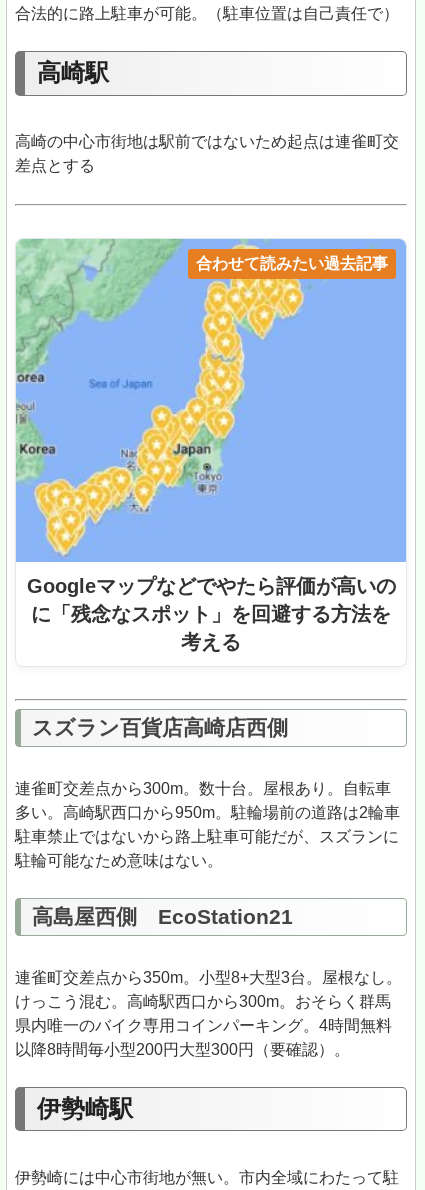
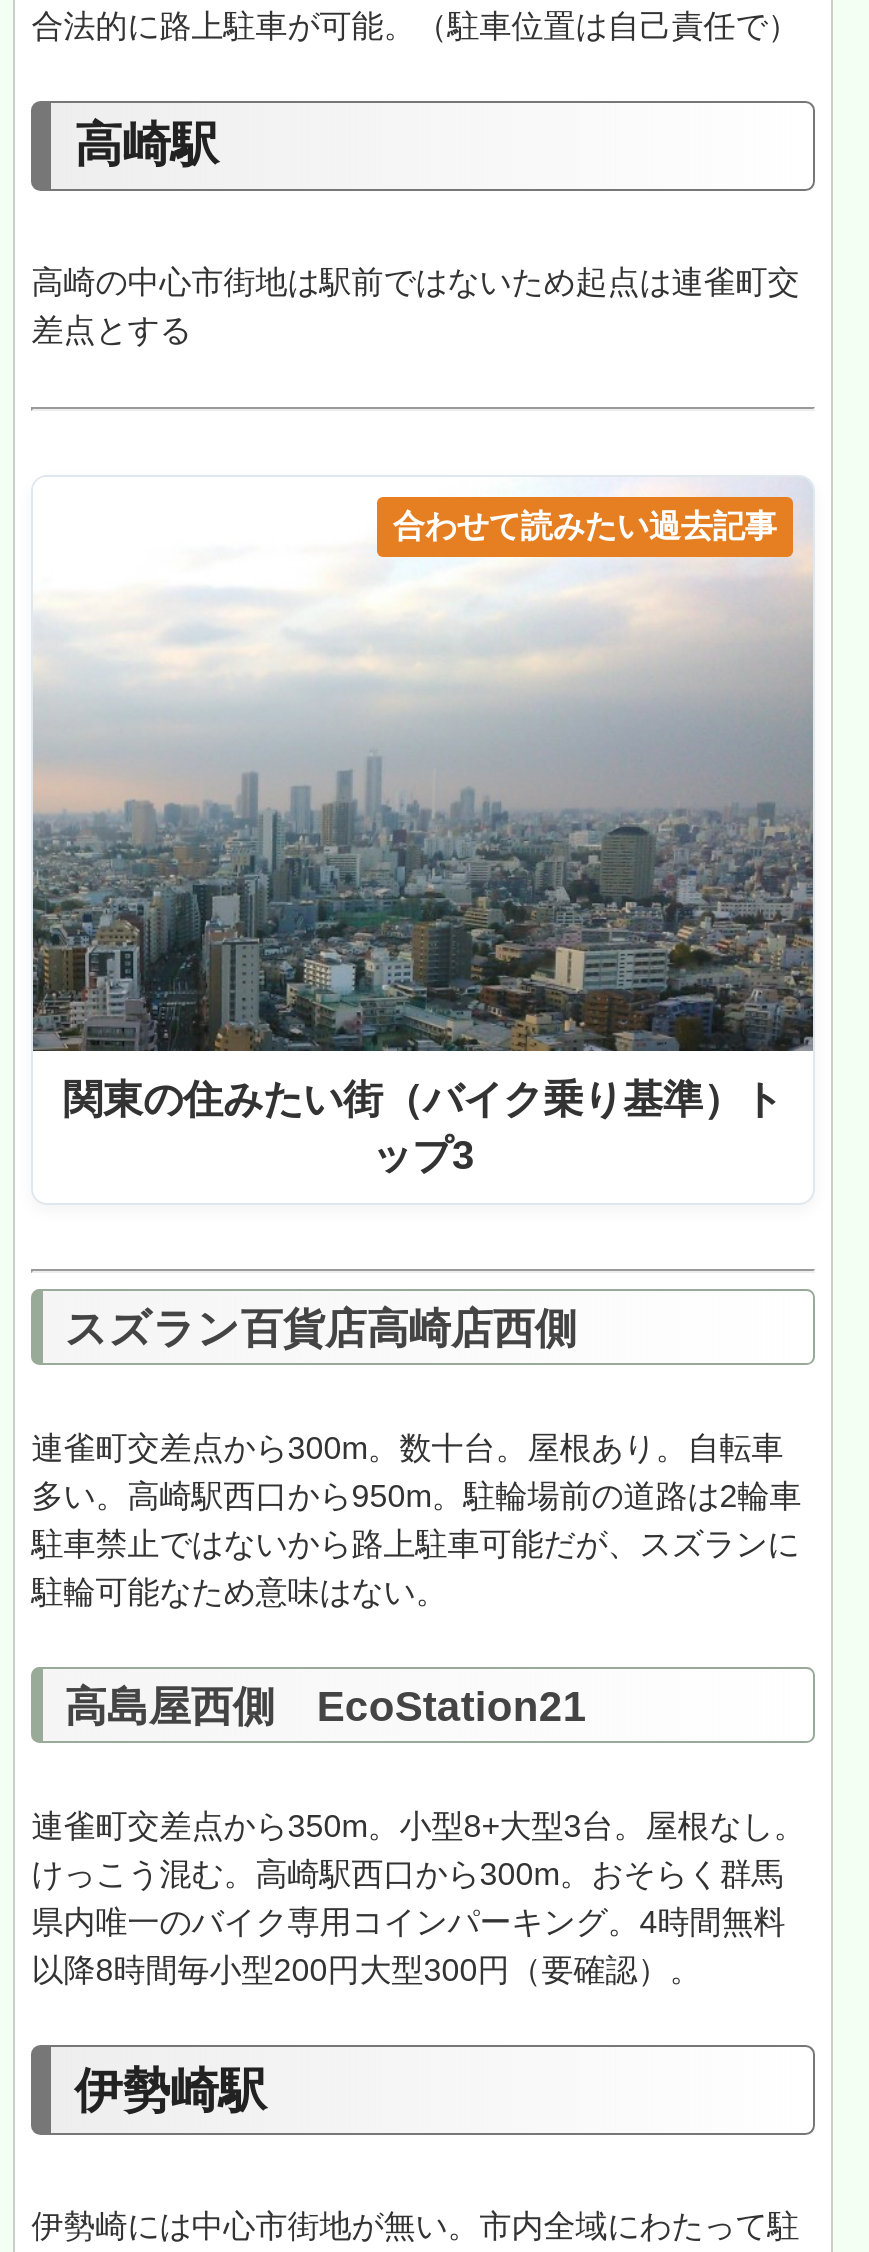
- [image]
- Googleマップなどでやたら評価が高いの
- に「残念なスポット」を回避する方法を
- 考える
+ [image]
+ 関東の住みたい街（バイク乗り基準）ト
+ ップ3
